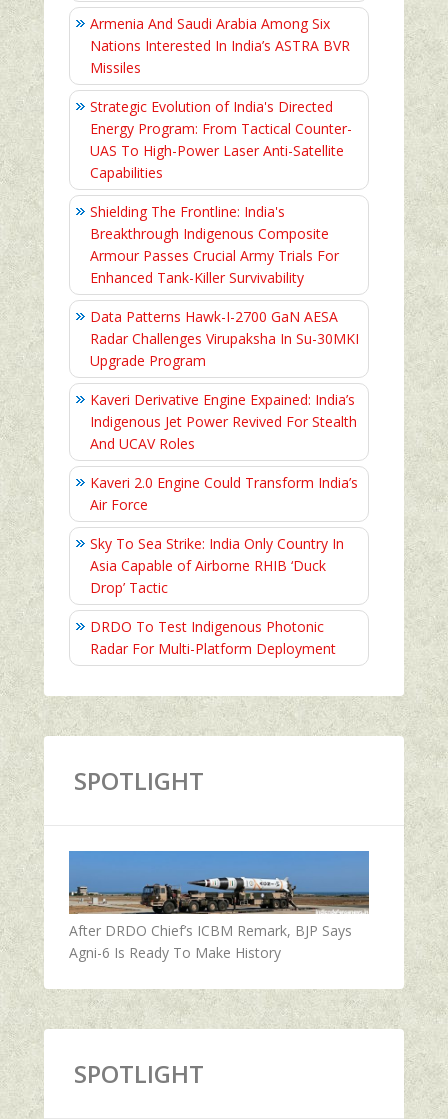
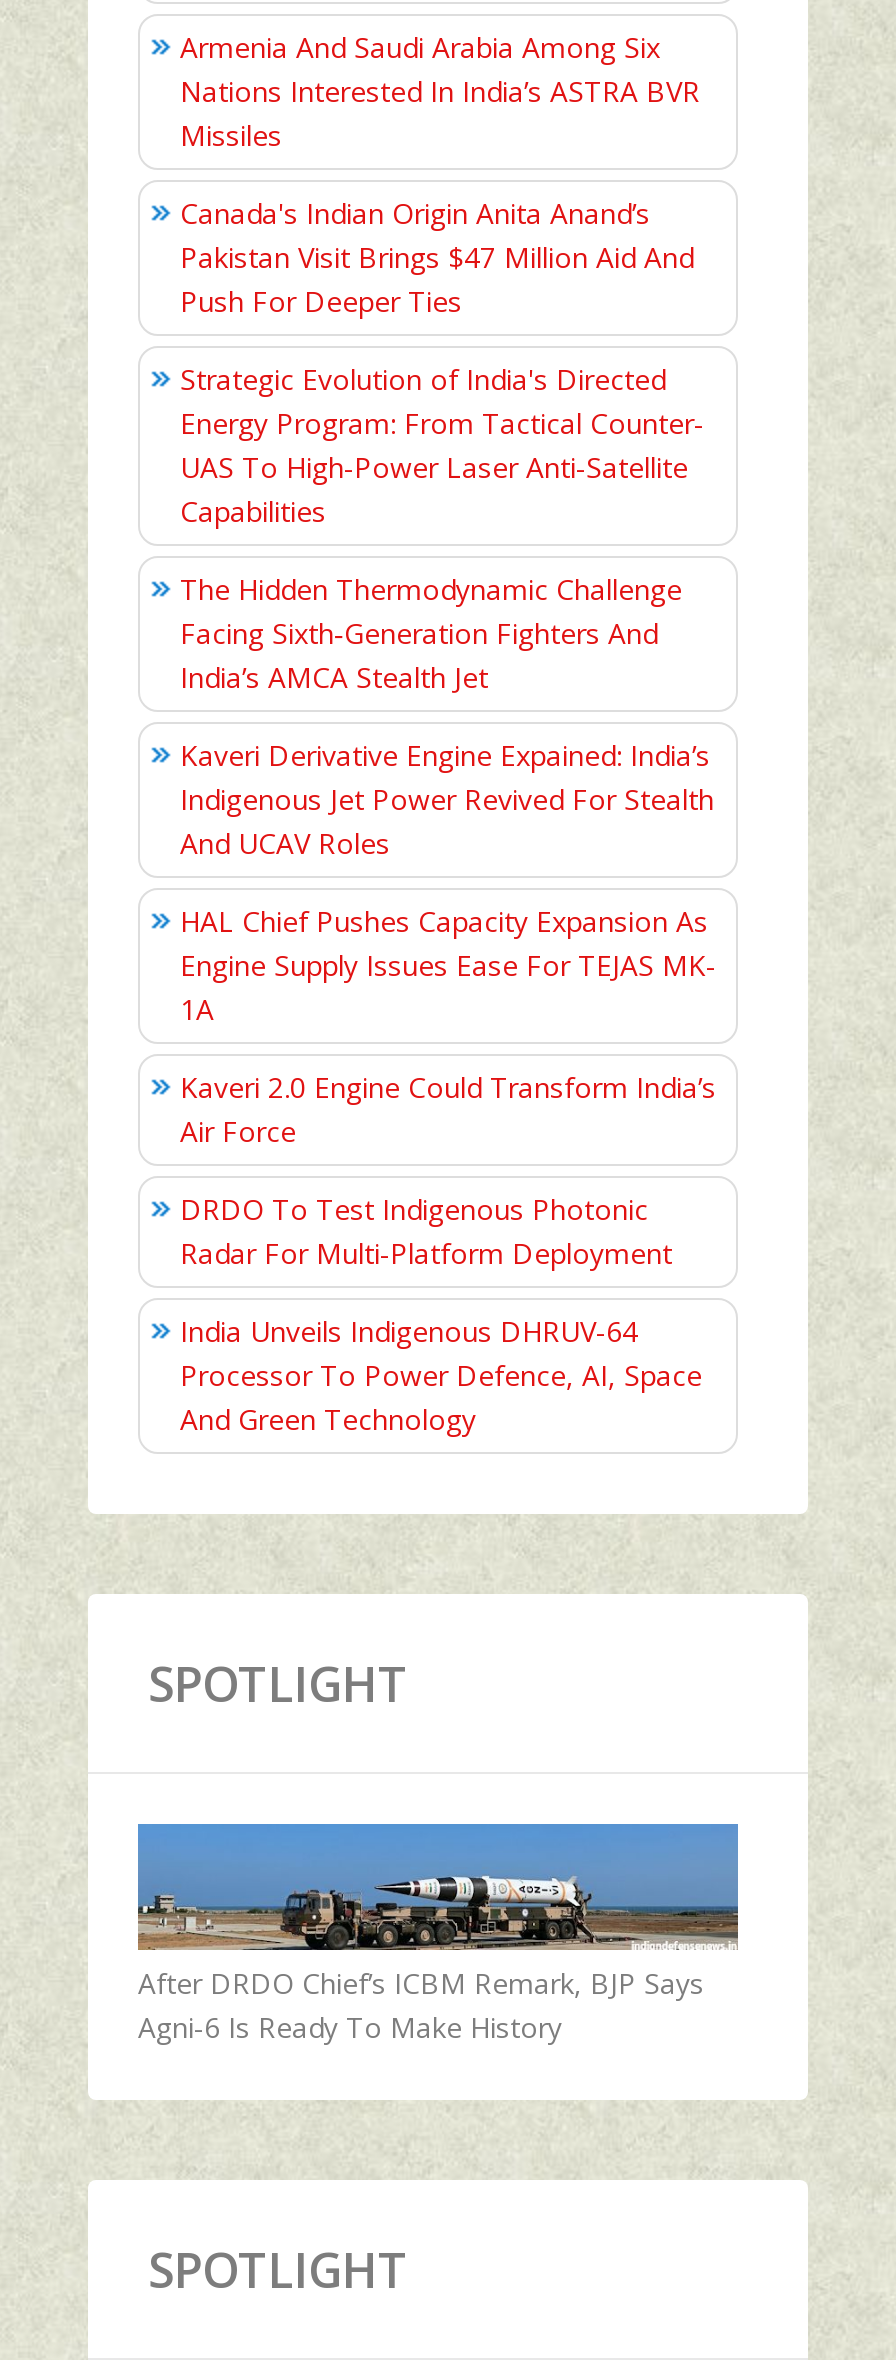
+ Canada's Indian Origin Anita Anand’s
+ Pakistan Visit Brings $47 Million Aid And
+ Push For Deeper Ties

moved down: Strategic Evolution of India's Directed | Energy Program: From Tactical Counter- | UAS To High-Power Laser Anti-Satellite | Capabilities

- Shielding The Frontline: India's
- Breakthrough Indigenous Composite
- Armour Passes Crucial Army Trials For
- Enhanced Tank-Killer Survivability
- Data Patterns Hawk-I-2700 GaN AESA
- Radar Challenges Virupaksha In Su-30MKI
- Upgrade Program
+ The Hidden Thermodynamic Challenge
+ Facing Sixth‑Generation Fighters And
+ India’s AMCA Stealth Jet

moved up: Kaveri Derivative Engine Expained: India’s | Indigenous Jet Power Revived For Stealth | And UCAV Roles

+ HAL Chief Pushes Capacity Expansion As
+ Engine Supply Issues Ease For TEJAS MK-
+ 1A

- Sky To Sea Strike: India Only Country In
- Asia Capable of Airborne RHIB ‘Duck
- Drop’ Tactic

moved up: DRDO To Test Indigenous Photonic | Radar For Multi-Platform Deployment

+ India Unveils Indigenous DHRUV-64
+ Processor To Power Defence, AI, Space
+ And Green Technology
